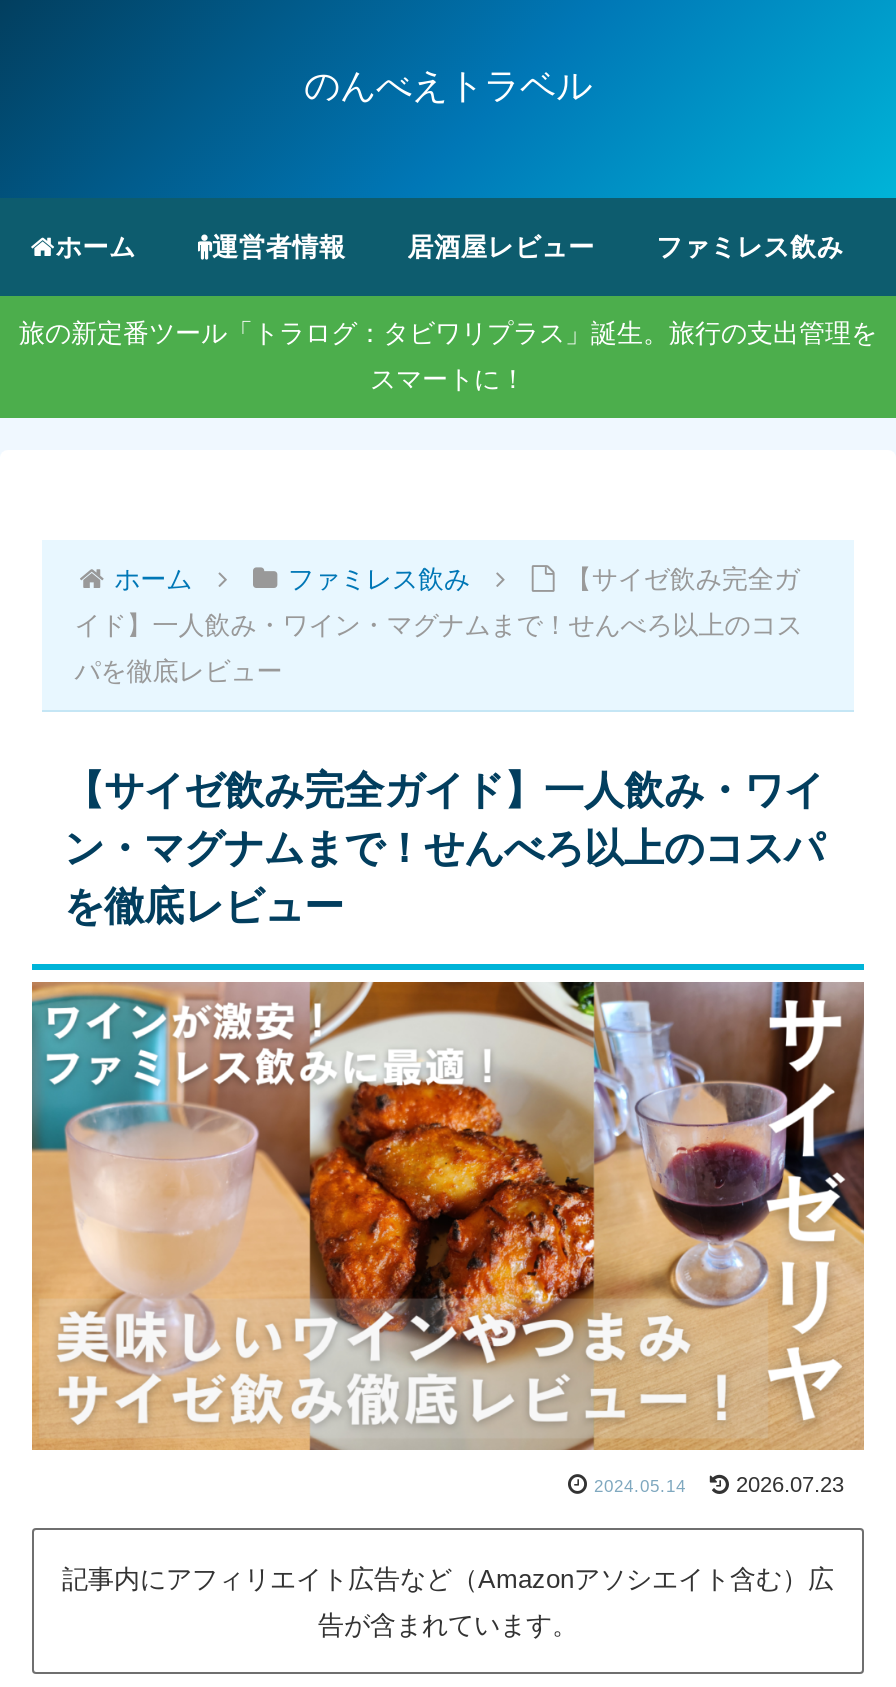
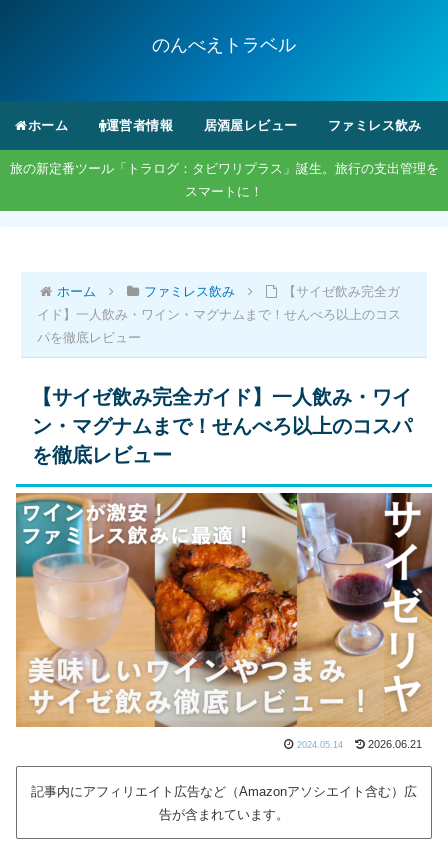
- 2026.07.23
+ 2026.06.21
